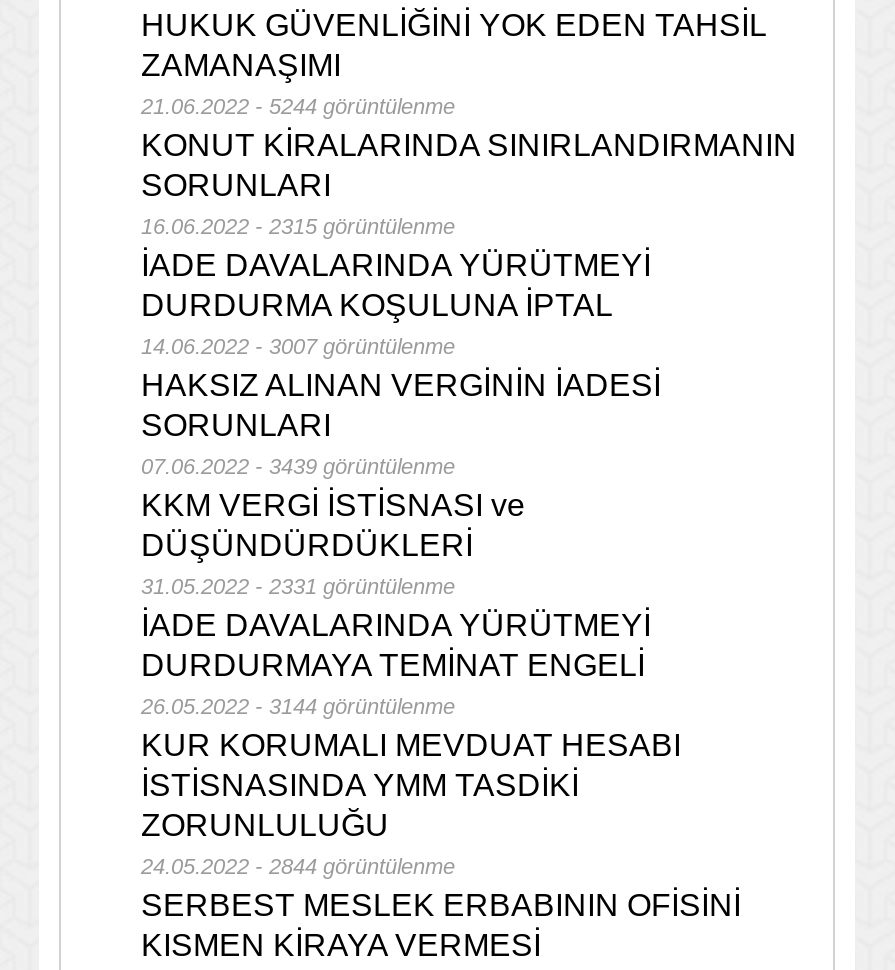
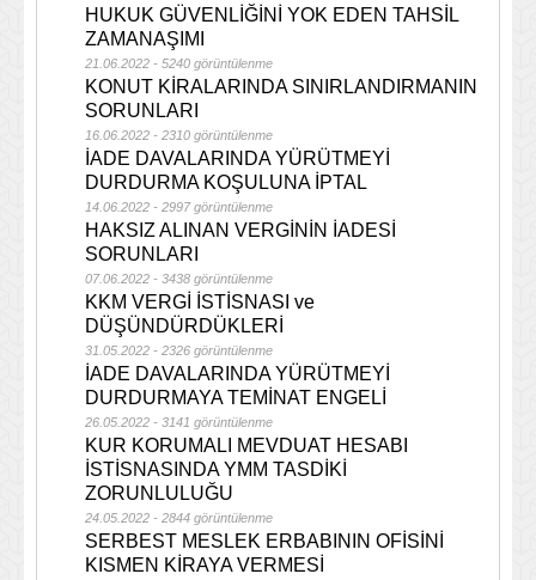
- 21.06.2022 - 5244 görüntülenme
+ 21.06.2022 - 5240 görüntülenme

- 16.06.2022 - 2315 görüntülenme
+ 16.06.2022 - 2310 görüntülenme

- 14.06.2022 - 3007 görüntülenme
+ 14.06.2022 - 2997 görüntülenme

- 07.06.2022 - 3439 görüntülenme
+ 07.06.2022 - 3438 görüntülenme

- 31.05.2022 - 2331 görüntülenme
+ 31.05.2022 - 2326 görüntülenme

- 26.05.2022 - 3144 görüntülenme
+ 26.05.2022 - 3141 görüntülenme
